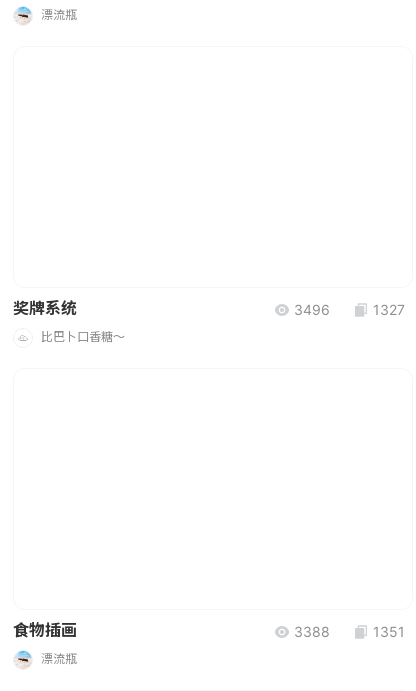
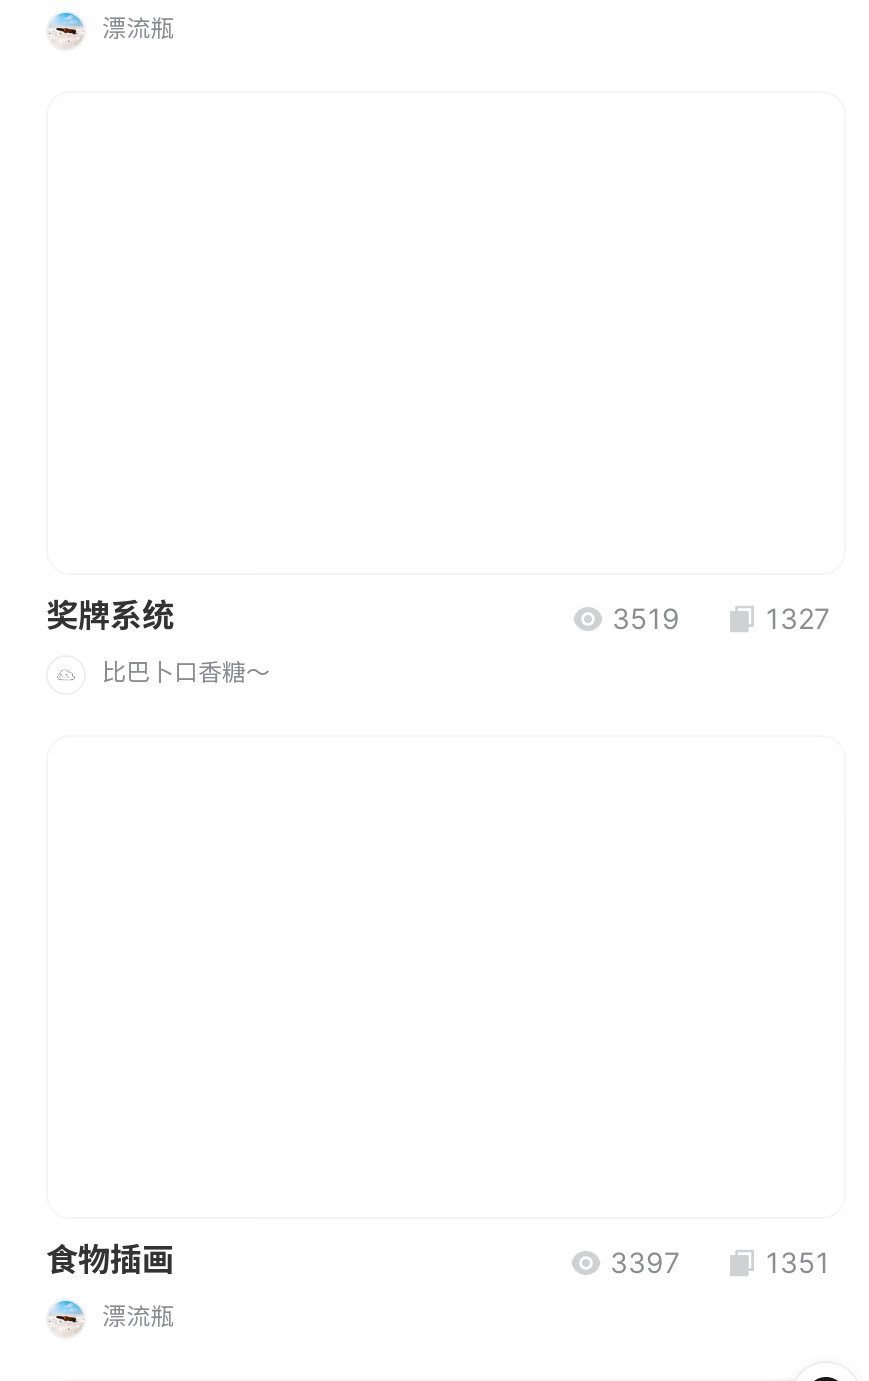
- 3496
+ 3519

- 3388
+ 3397
